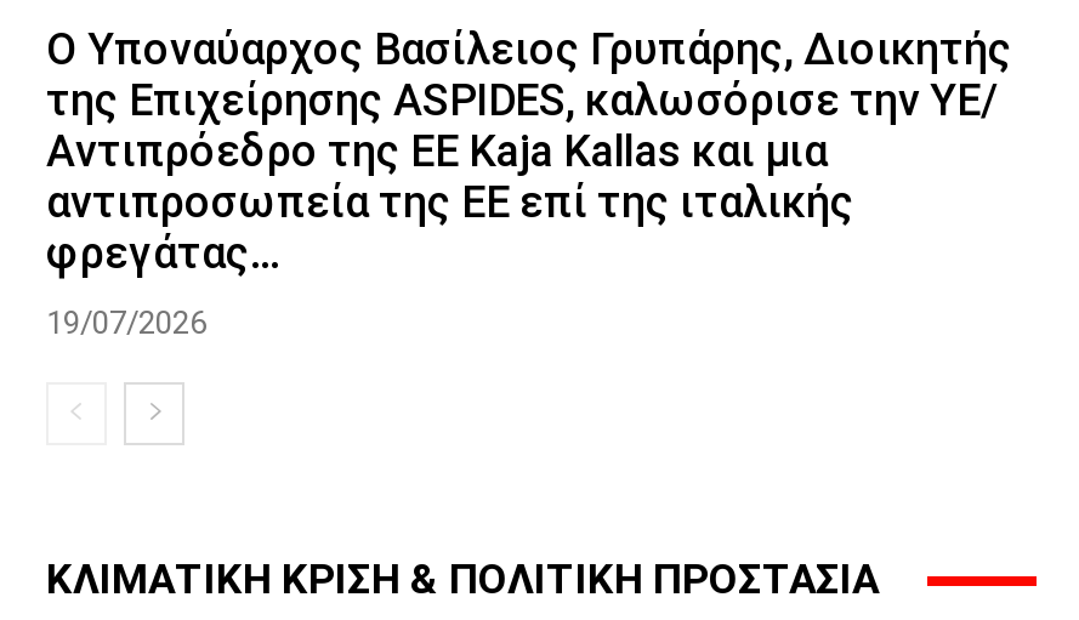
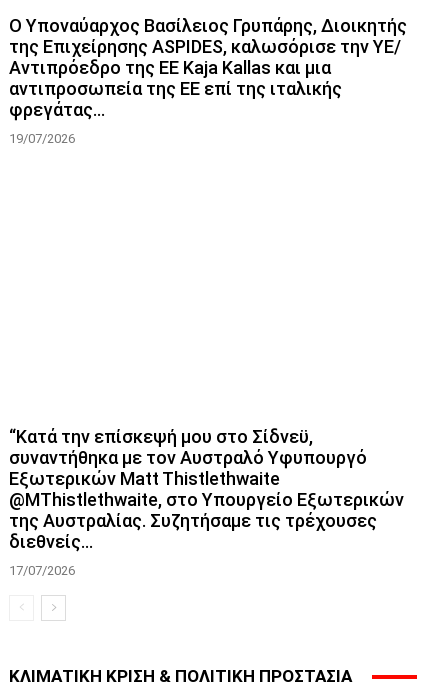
+ “Κατά την επίσκεψή μου στο Σίδνεϋ,
+ συναντήθηκα με τον Αυστραλό Υφυπουργό
+ Εξωτερικών Matt Thistlethwaite
+ @MThistlethwaite, στο Υπουργείο Εξωτερικών
+ της Αυστραλίας. Συζητήσαμε τις τρέχουσες
+ διεθνείς...
+ 17/07/2026
